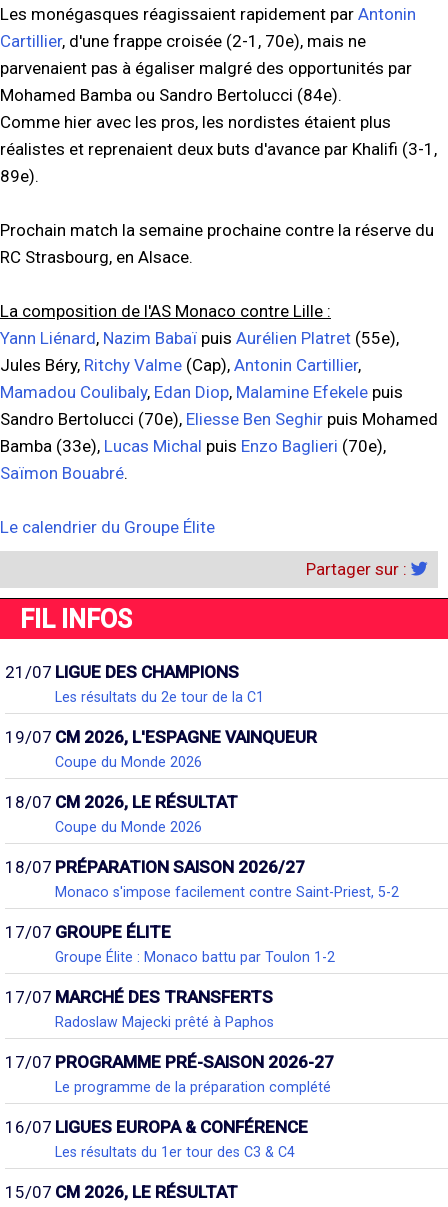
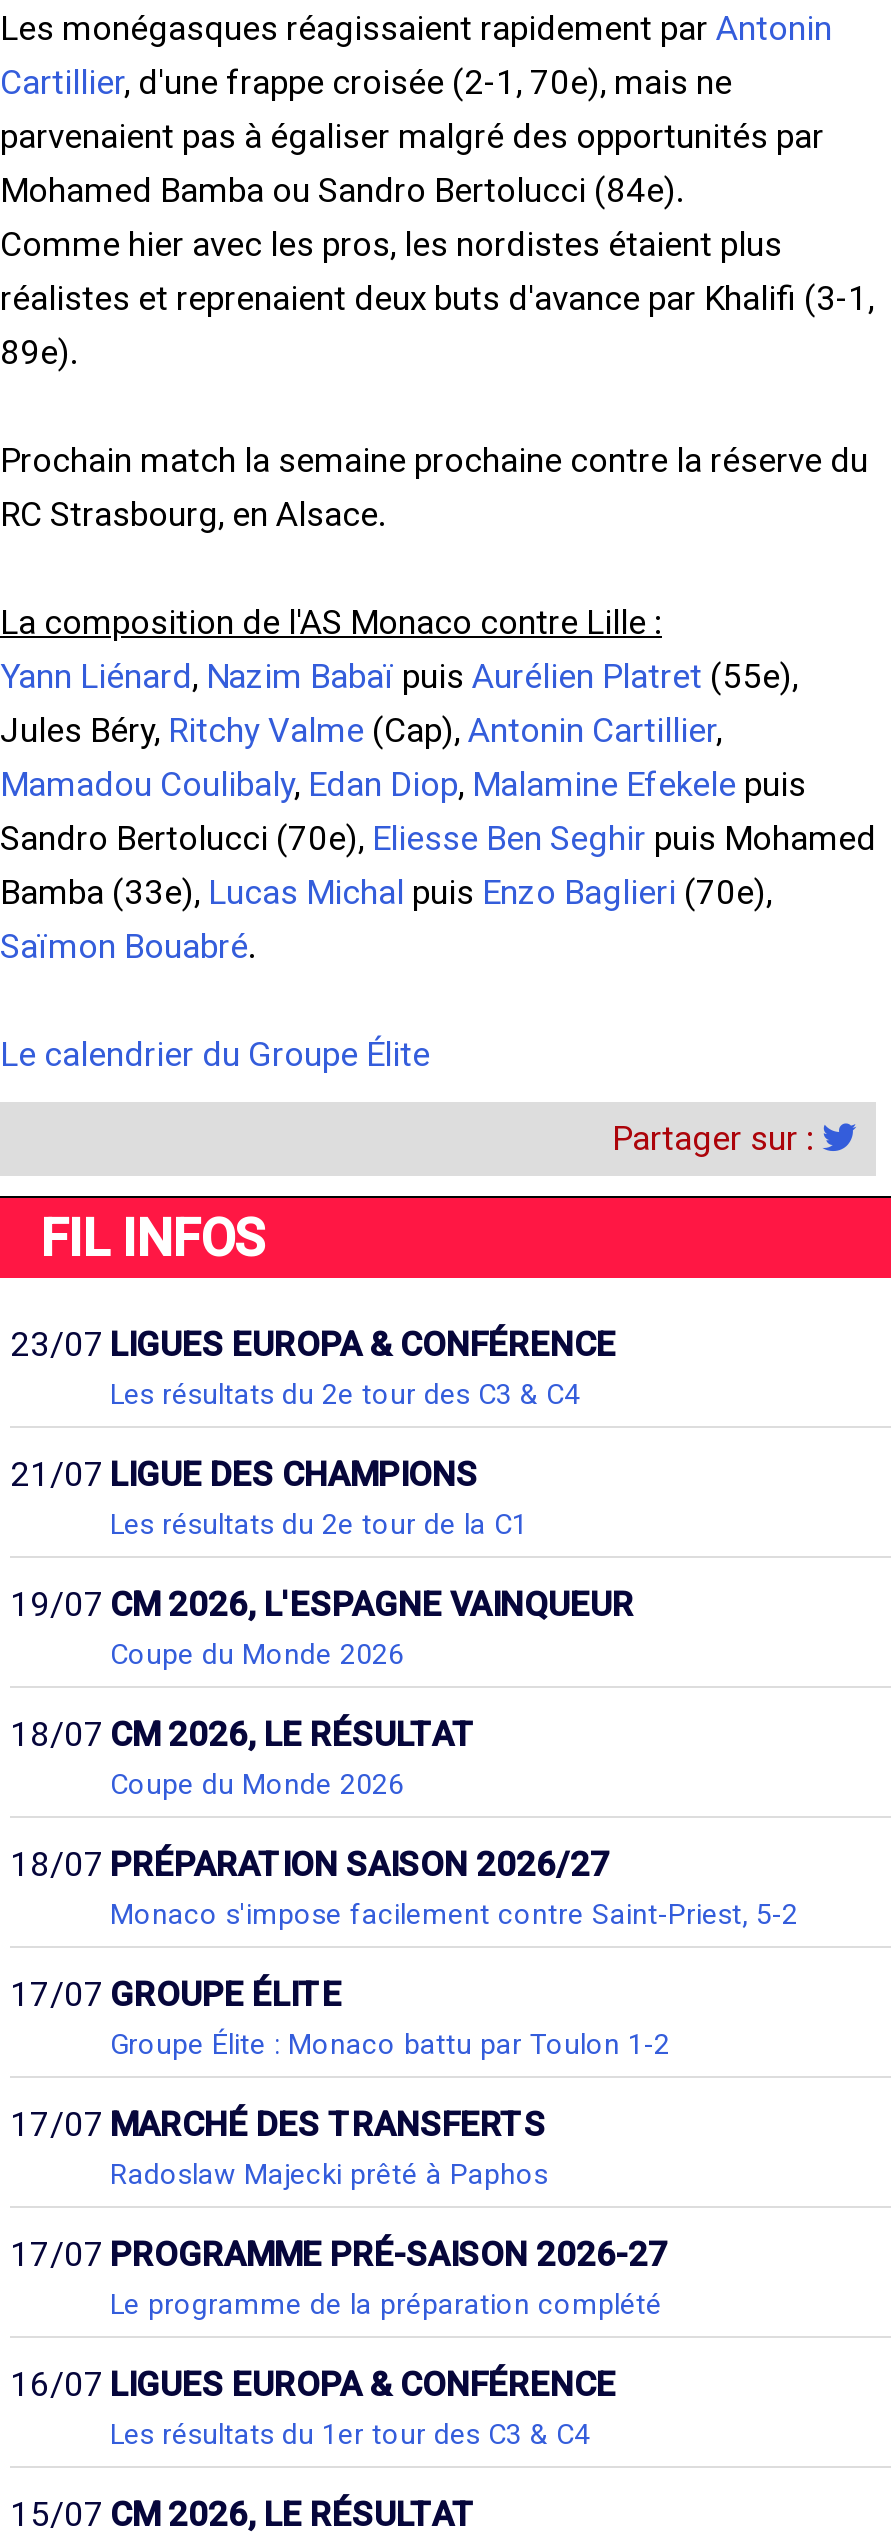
+ 23/07 LIGUES EUROPA & CONFÉRENCE
+ Les résultats du 2e tour des C3 & C4
